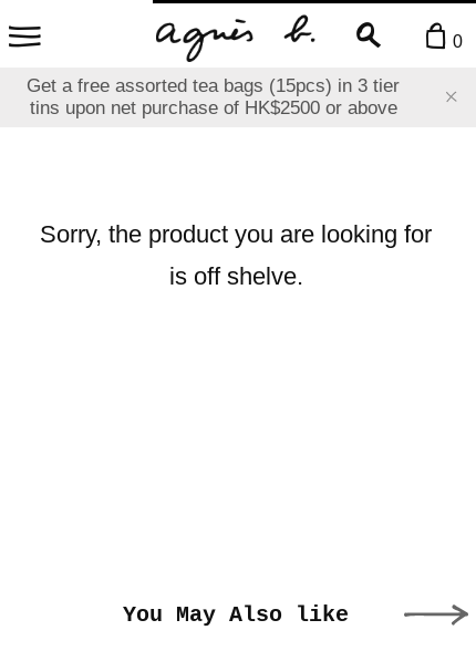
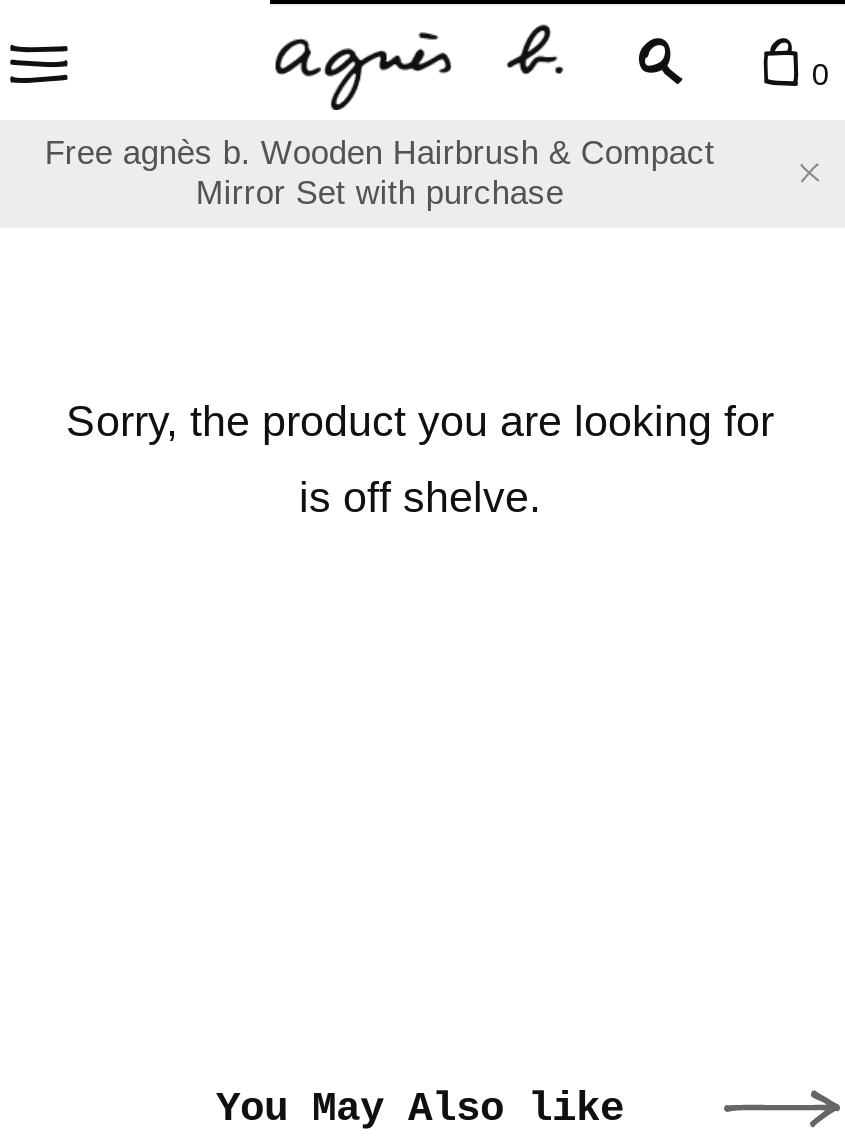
- Get a free assorted tea bags (15pcs) in 3 tier
- tins upon net purchase of HK$2500 or above
+ Free agnès b. Wooden Hairbrush & Compact
+ Mirror Set with purchase
